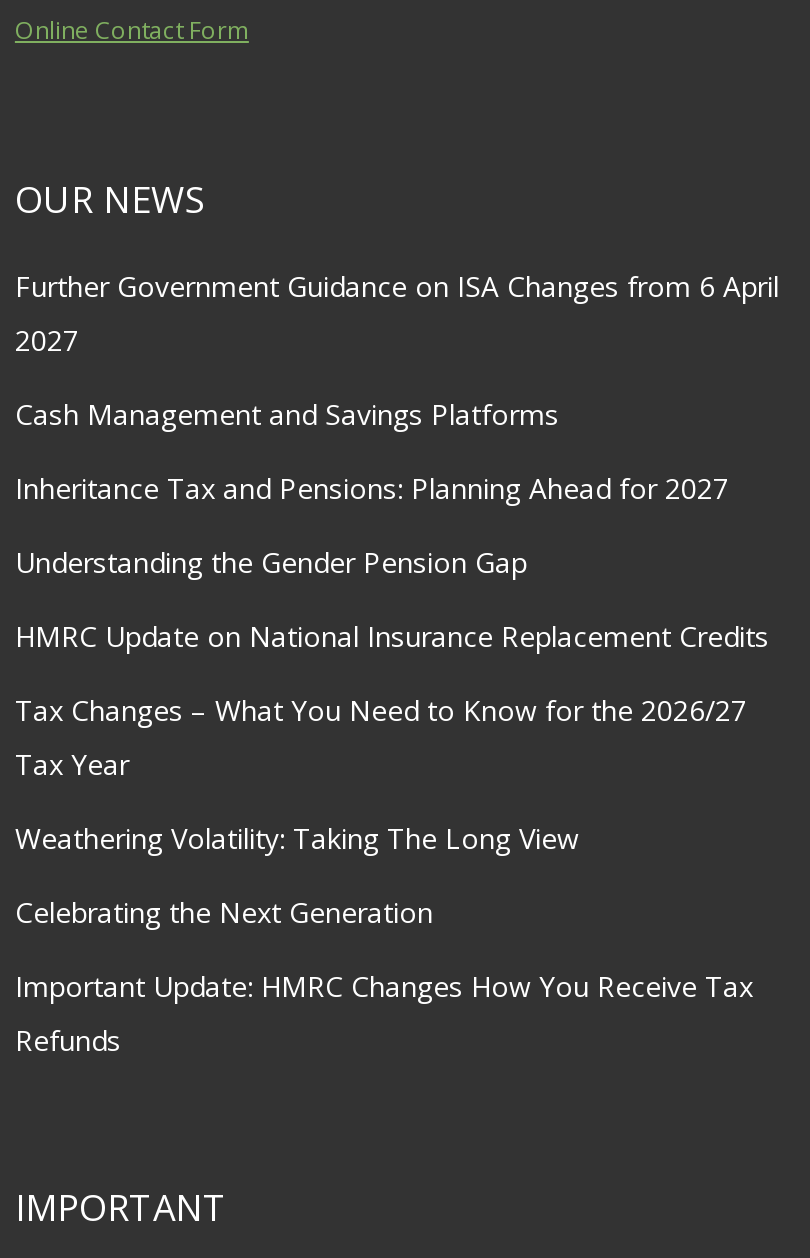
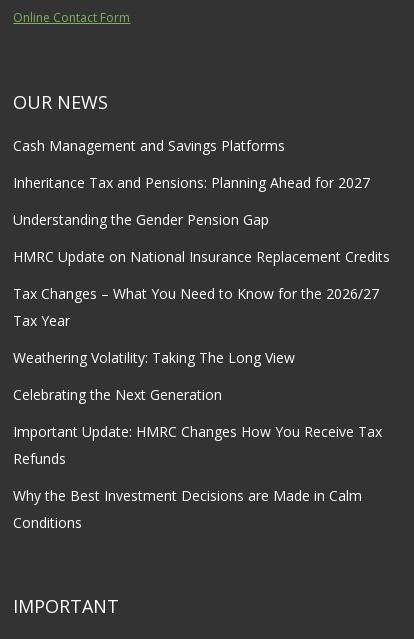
- Further Government Guidance on ISA Changes from 6 April
- 2027

moved up: Cash Management and Savings Platforms | Inheritance Tax and Pensions: Planning Ahead for 2027 | Understanding the Gender Pension Gap | ... | Important Update: HMRC Changes How You Receive Tax | Refunds

+ Why the Best Investment Decisions are Made in Calm
+ Conditions
